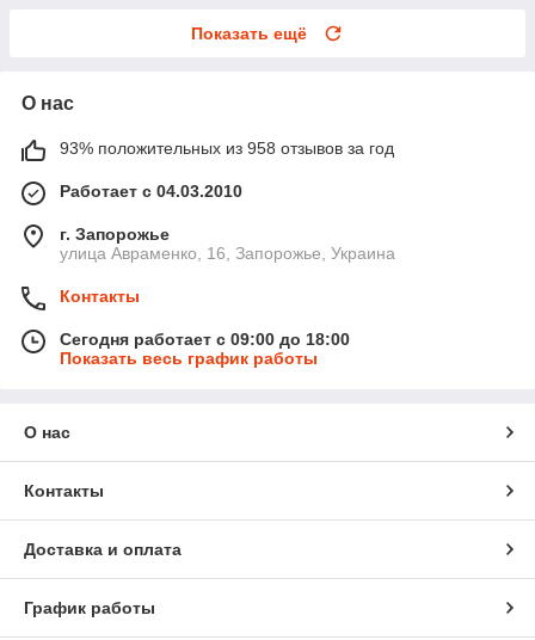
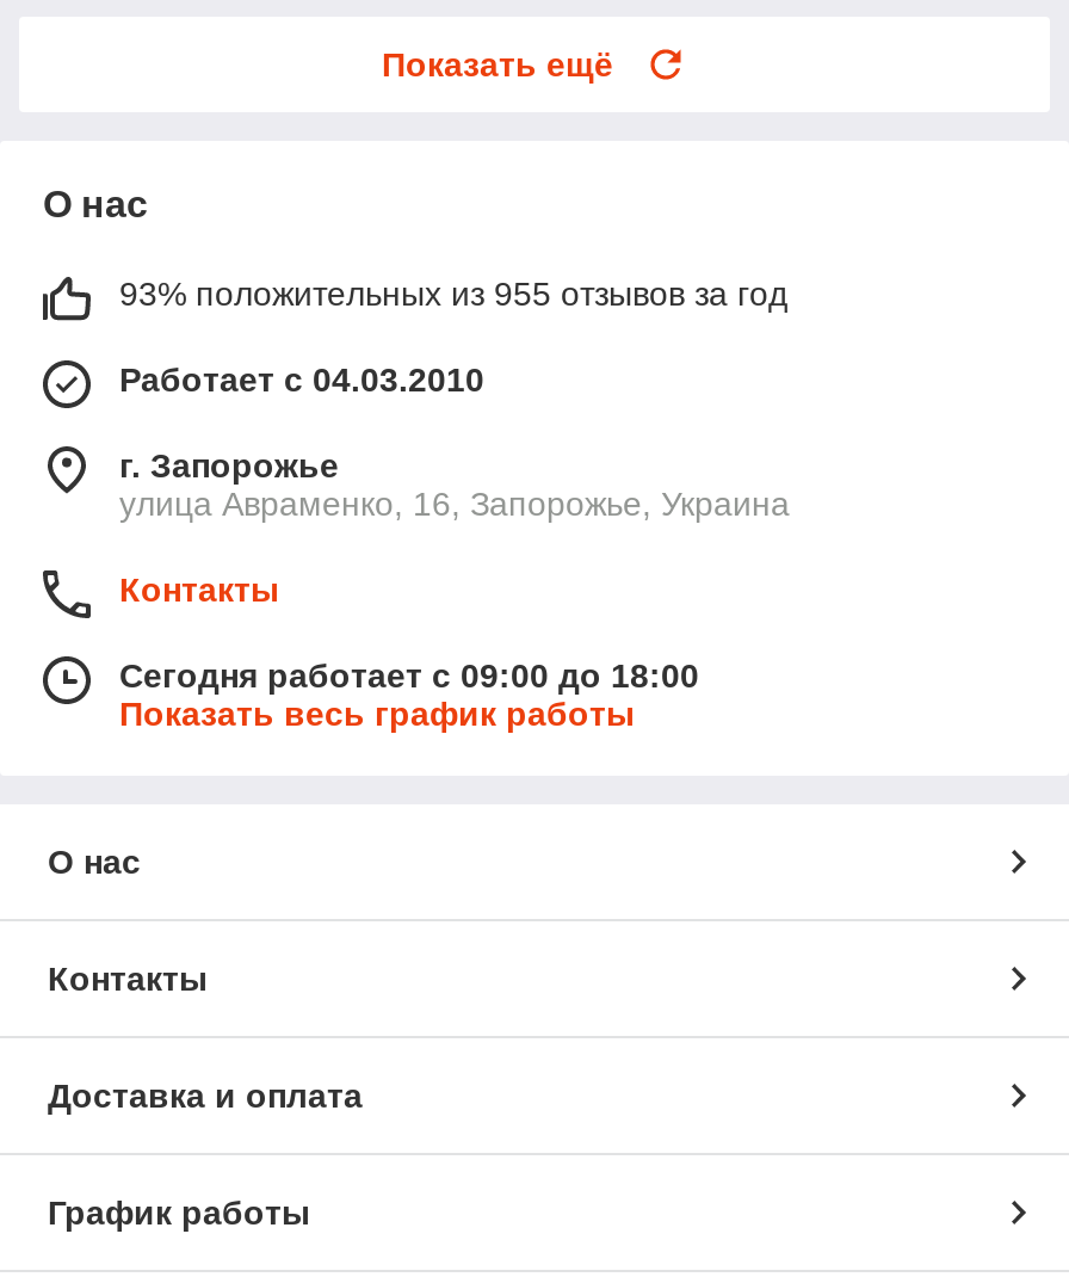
- 93% положительных из 958 отзывов за год
+ 93% положительных из 955 отзывов за год
